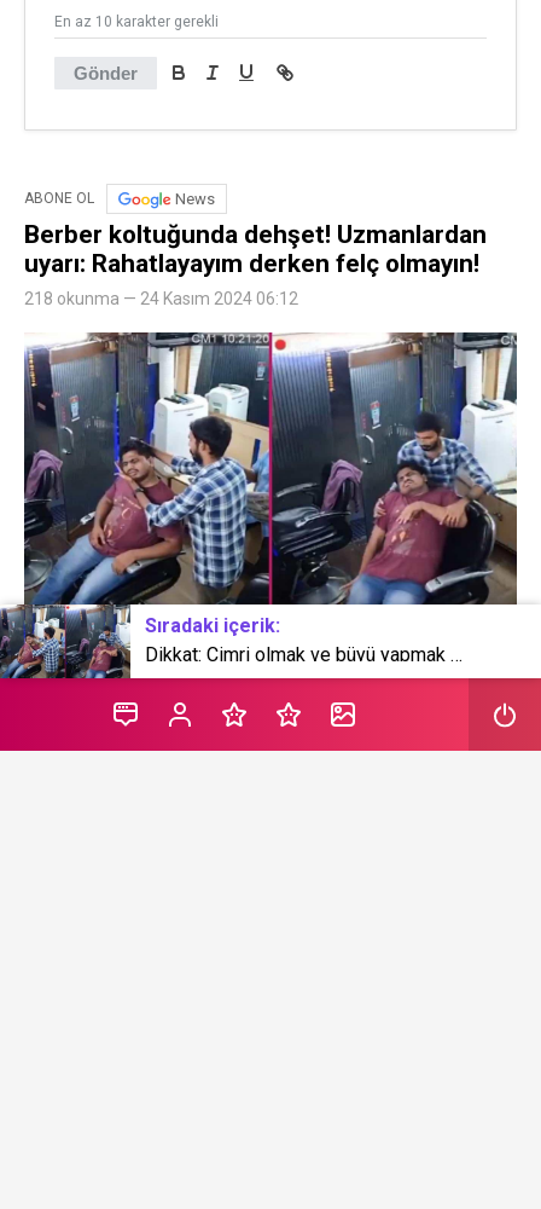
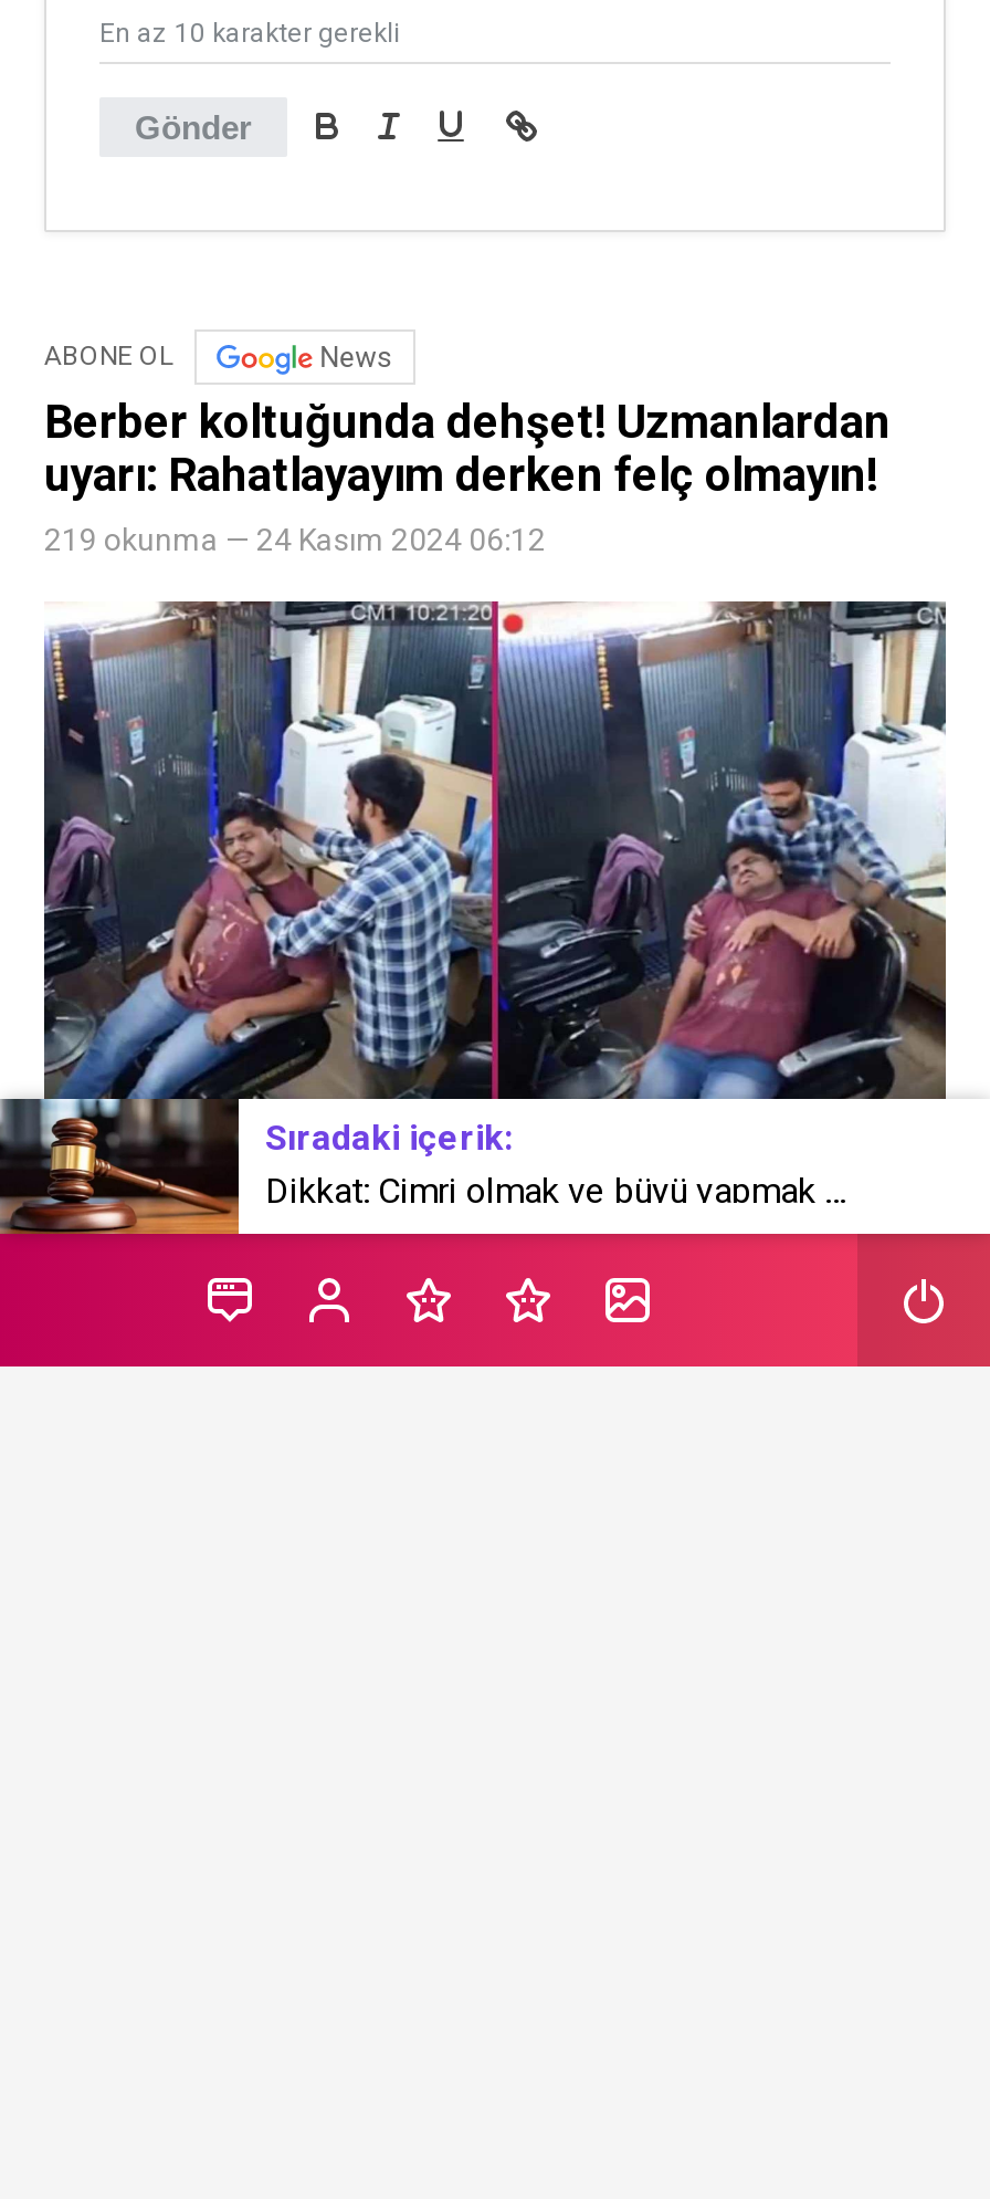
- 218 okunma — 24 Kasım 2024 06:12
+ 219 okunma — 24 Kasım 2024 06:12

- [image]
+ [image]
